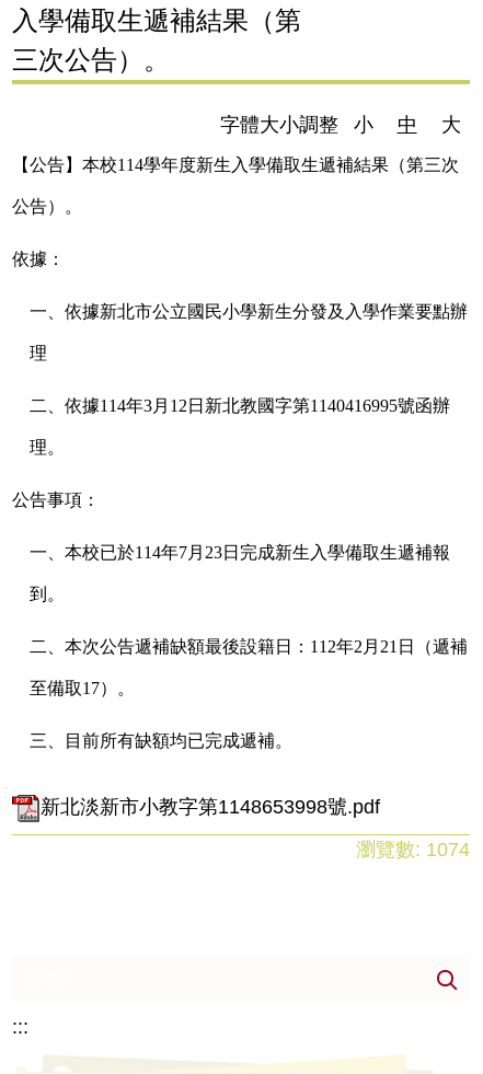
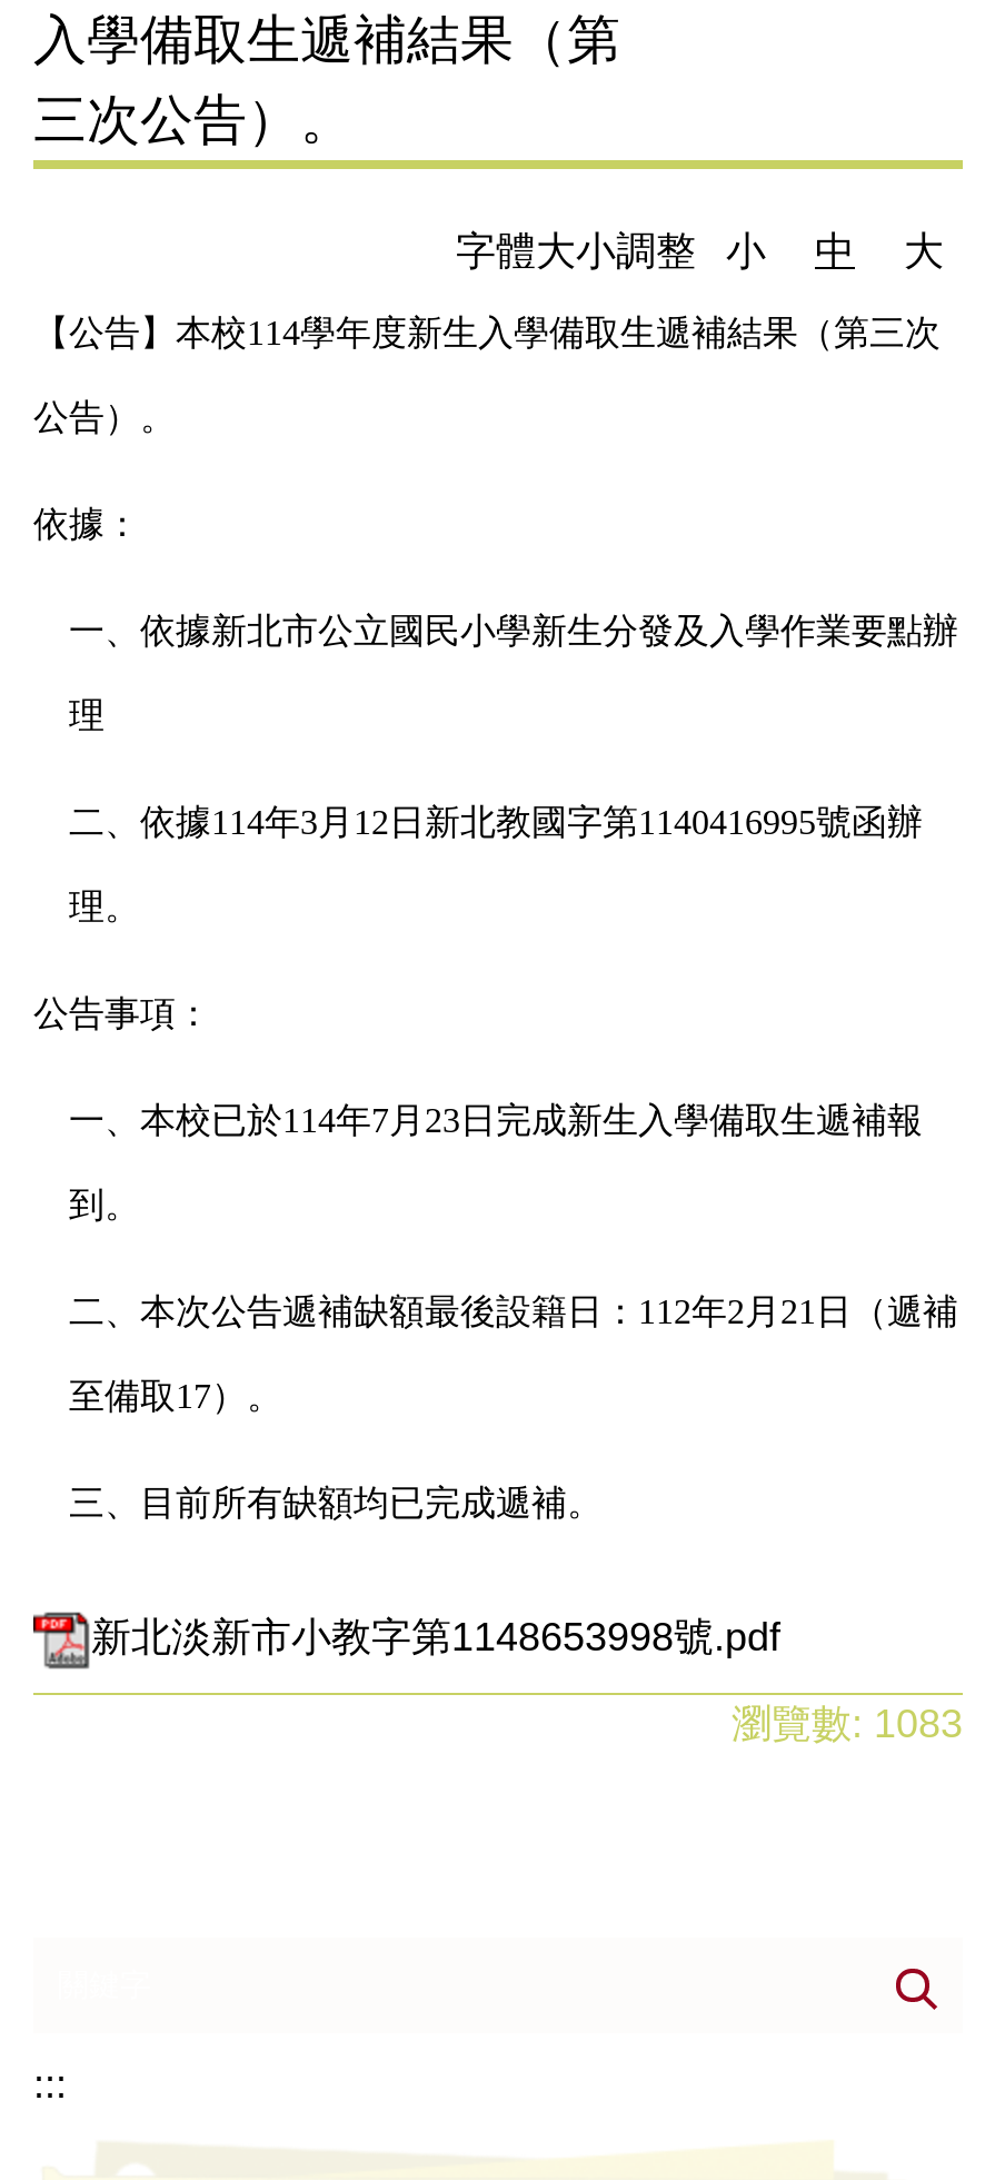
- 瀏覽數: 1074
+ 瀏覽數: 1083
